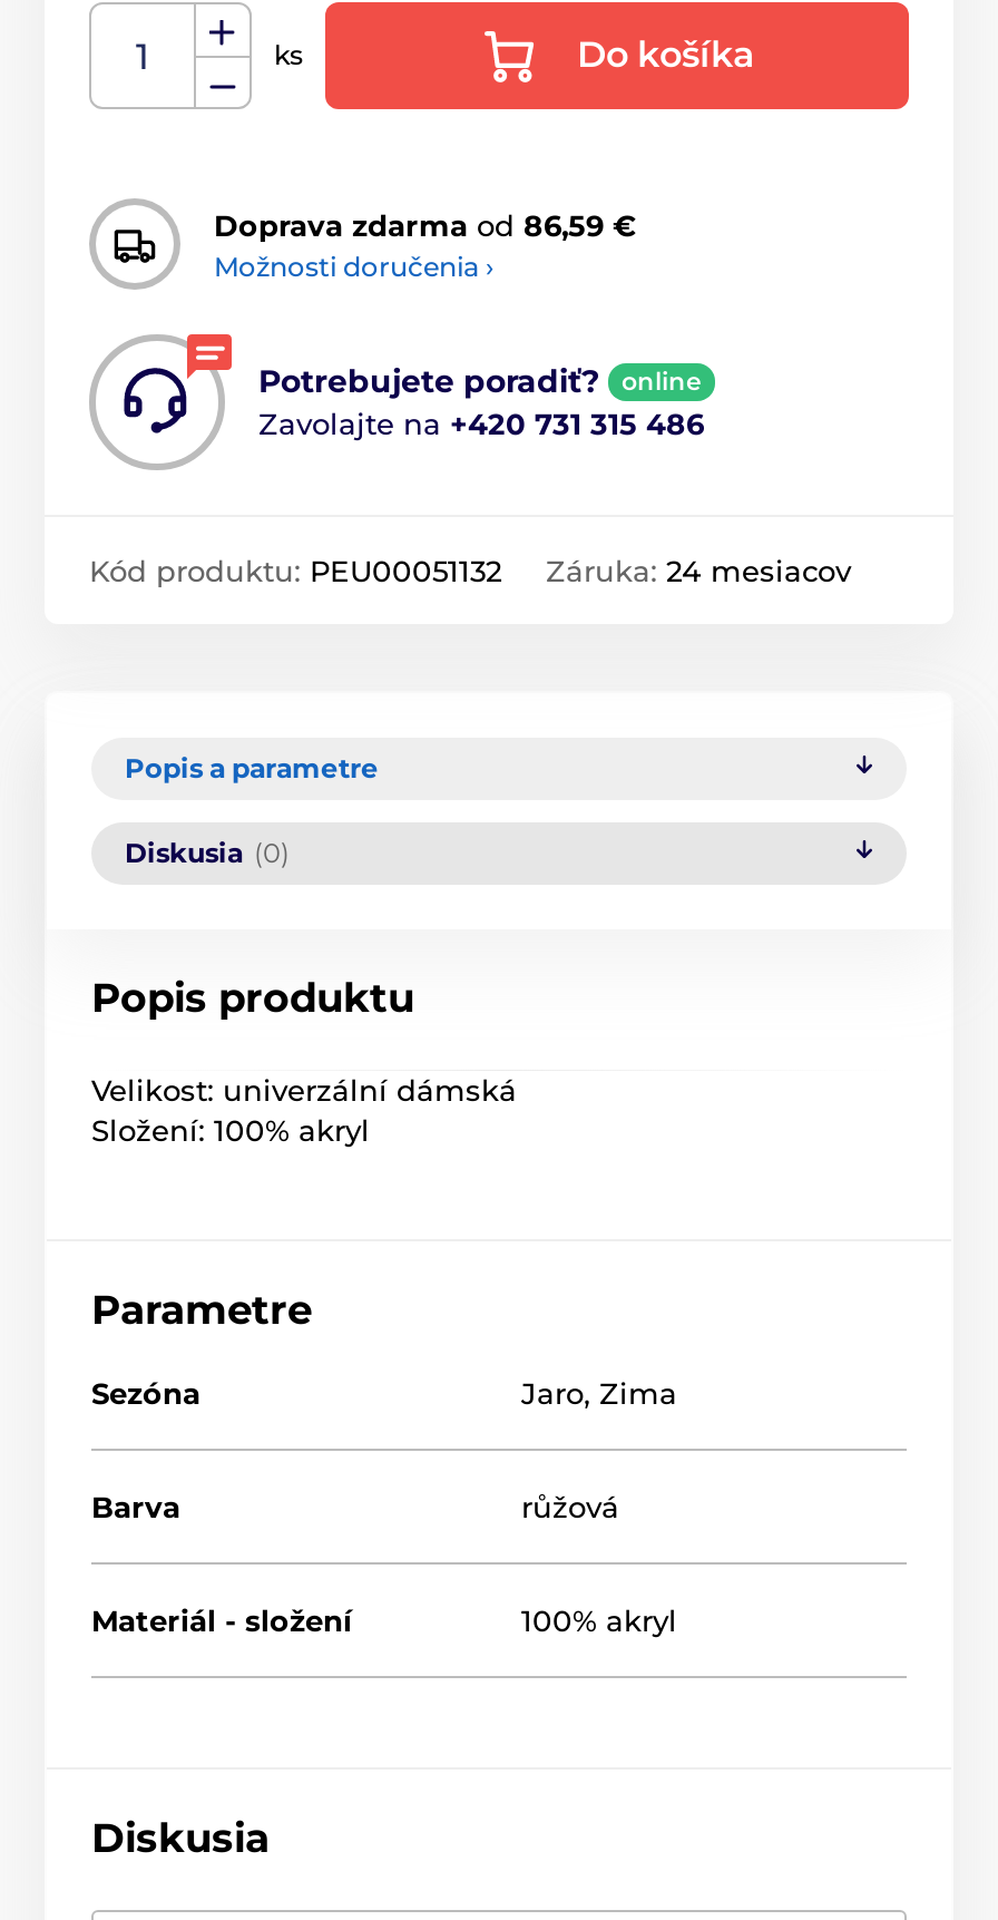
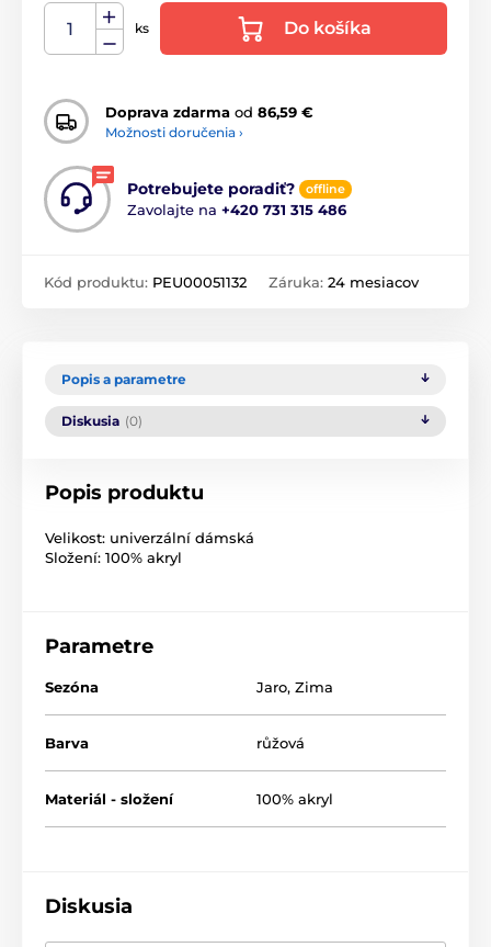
- online
+ offline
